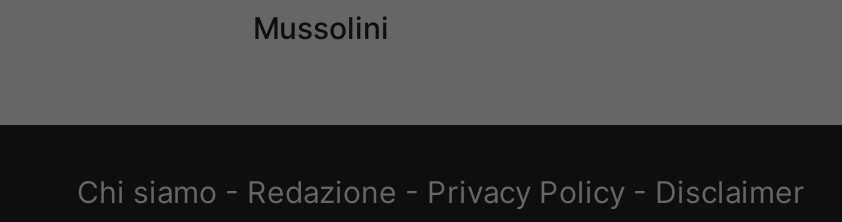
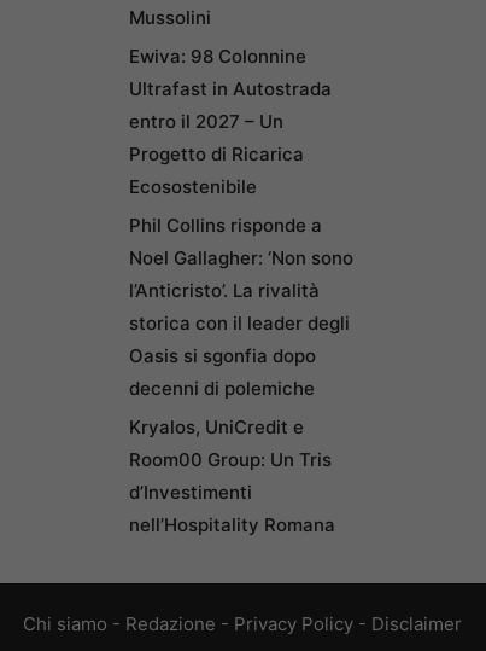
+ Ewiva: 98 Colonnine
+ Ultrafast in Autostrada
+ entro il 2027 – Un
+ Progetto di Ricarica
+ Ecosostenibile
+ Phil Collins risponde a
+ Noel Gallagher: ‘Non sono
+ l’Anticristo’. La rivalità
+ storica con il leader degli
+ Oasis si sgonfia dopo
+ decenni di polemiche
+ Kryalos, UniCredit e
+ Room00 Group: Un Tris
+ d’Investimenti
+ nell’Hospitality Romana
